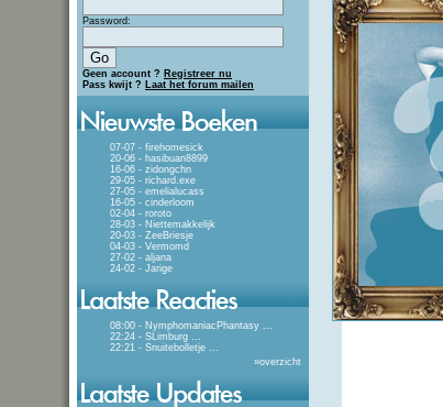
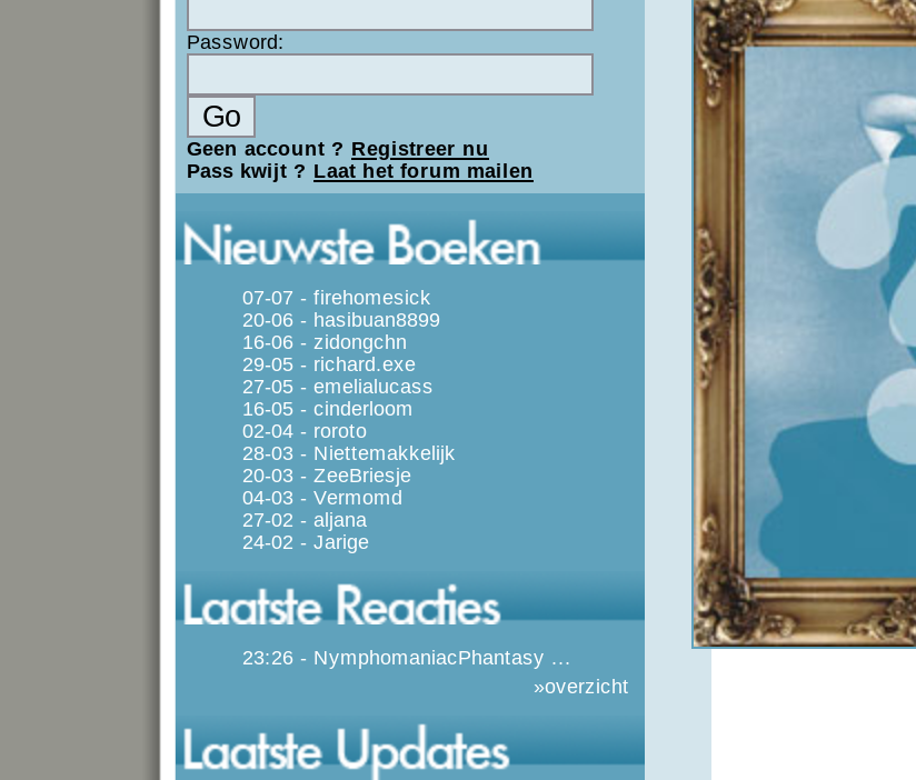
- 08:00 - NymphomaniacPhantasy ...
- 22:24 - SLimburg ...
- 22:21 - Snuitebolletje ...
+ 23:26 - NymphomaniacPhantasy ...
